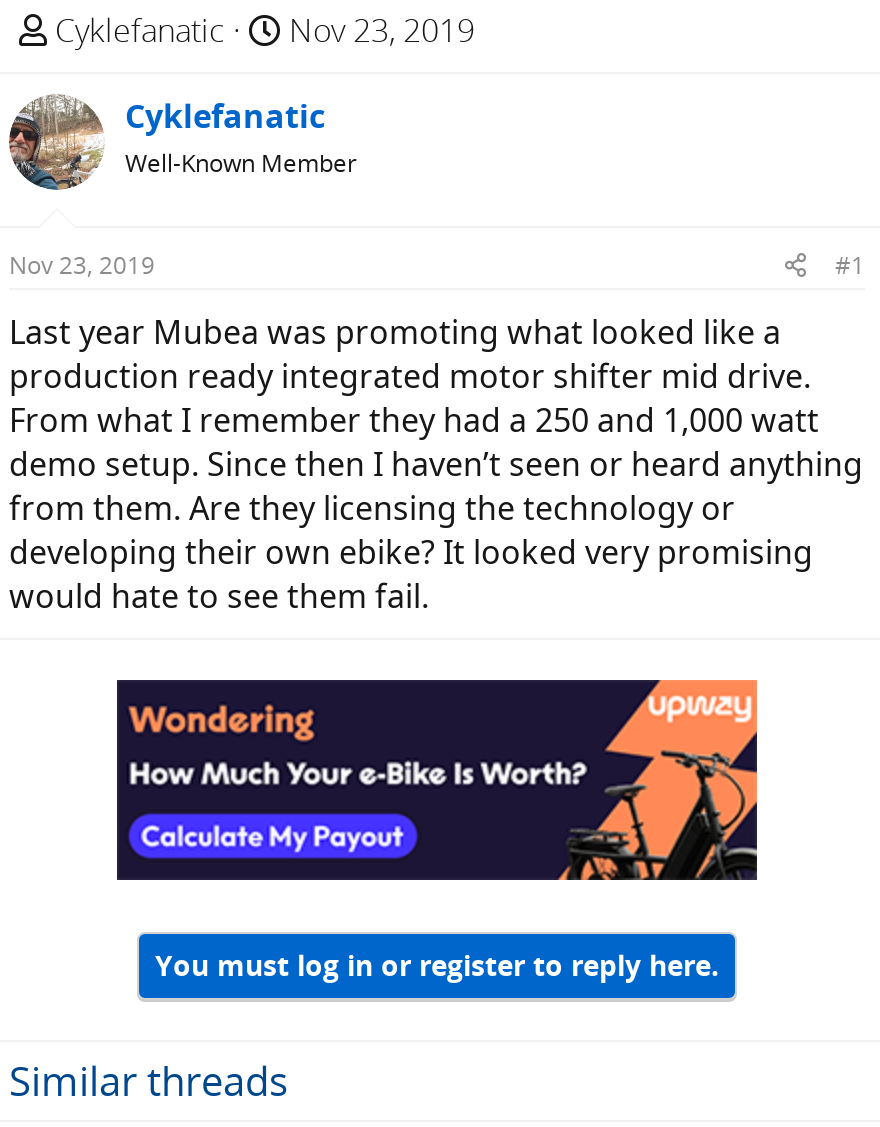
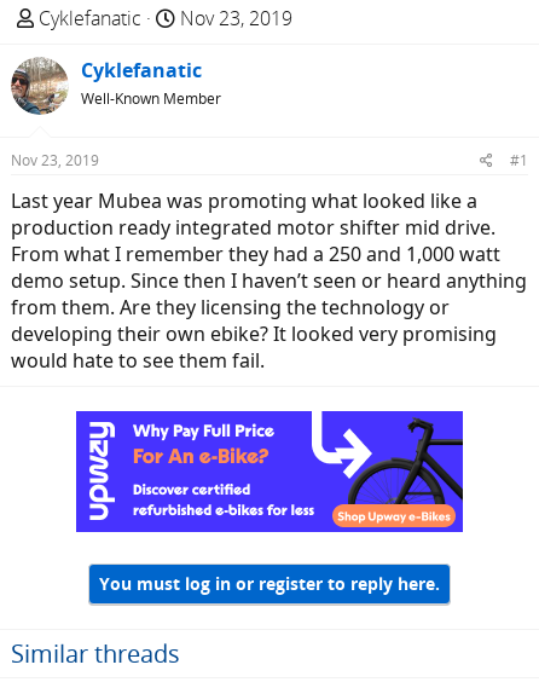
- [image]
+ [image]
